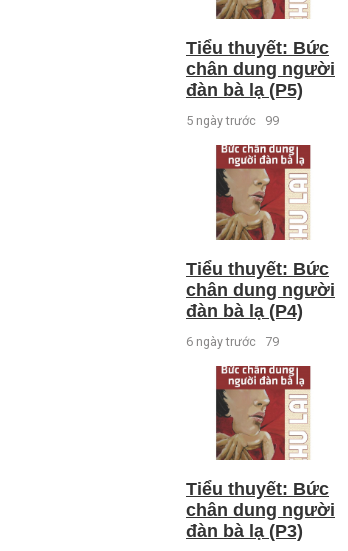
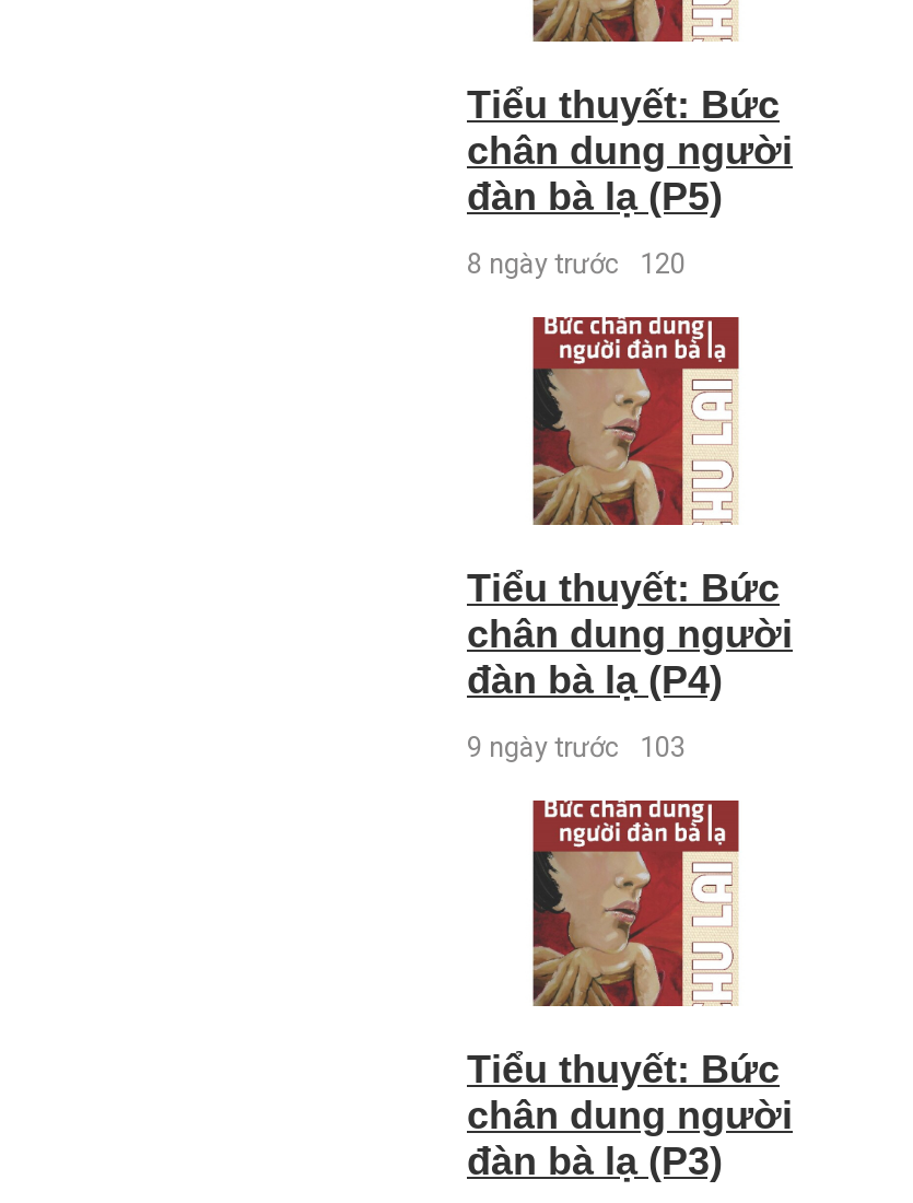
- 5 ngày trước 99
+ 8 ngày trước 120

- 6 ngày trước 79
+ 9 ngày trước 103
